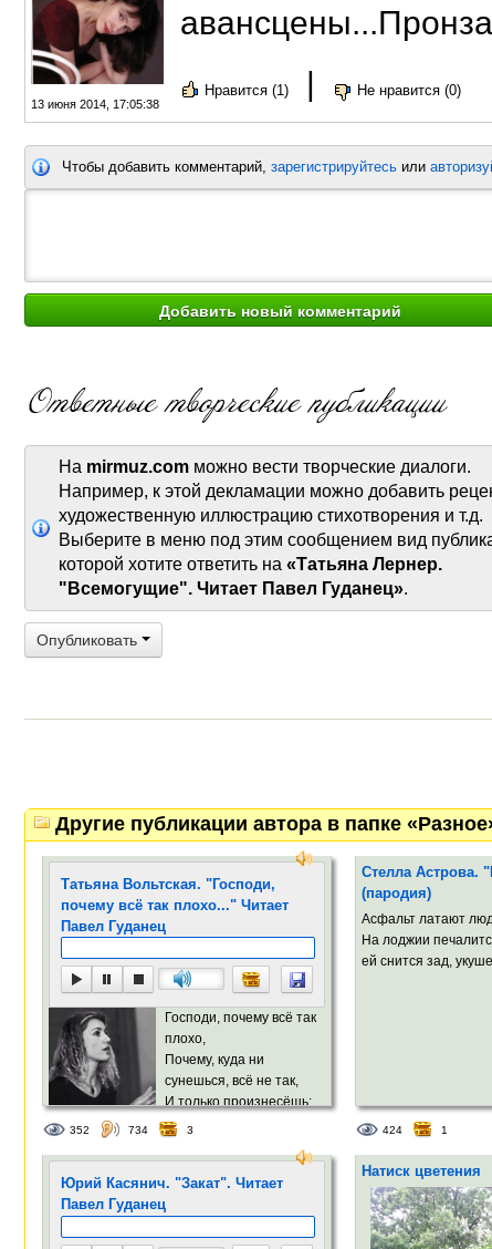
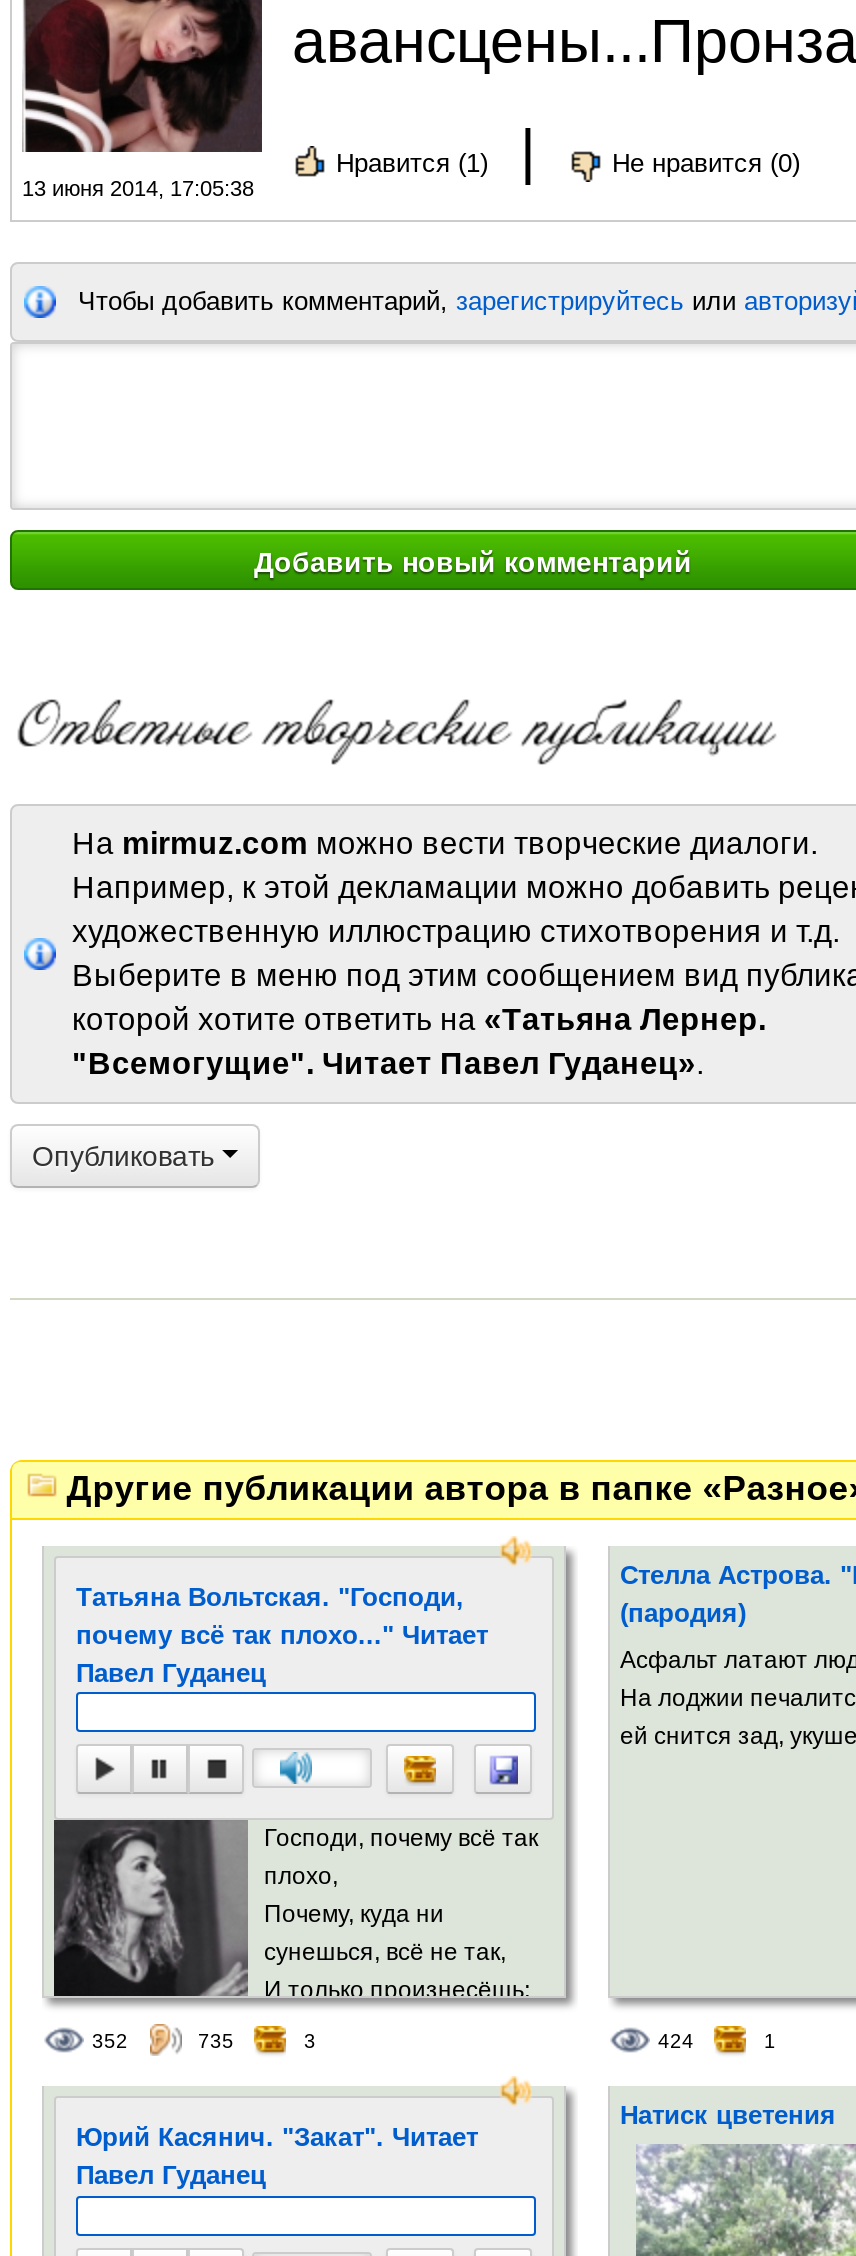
- 734
+ 735
